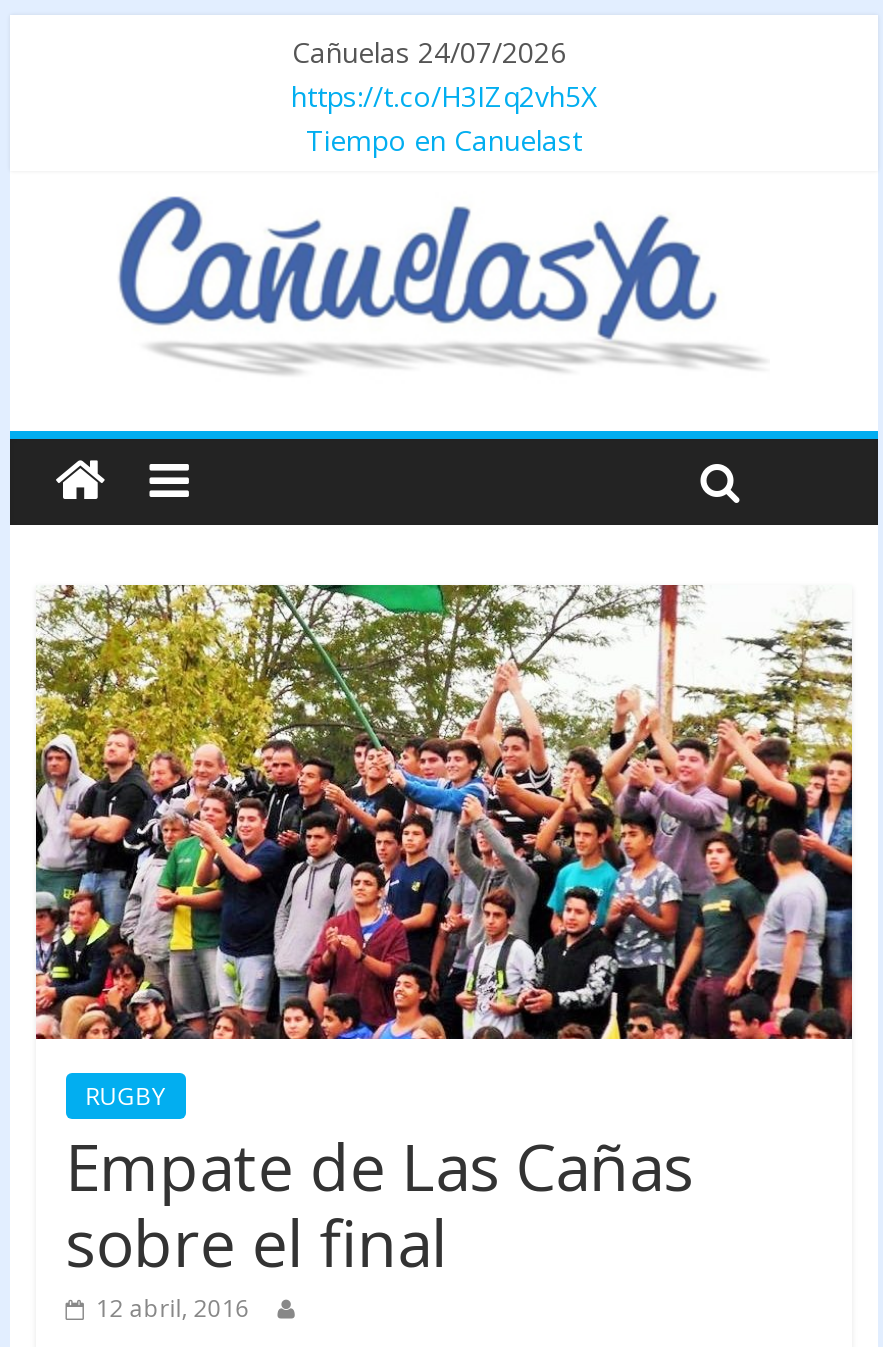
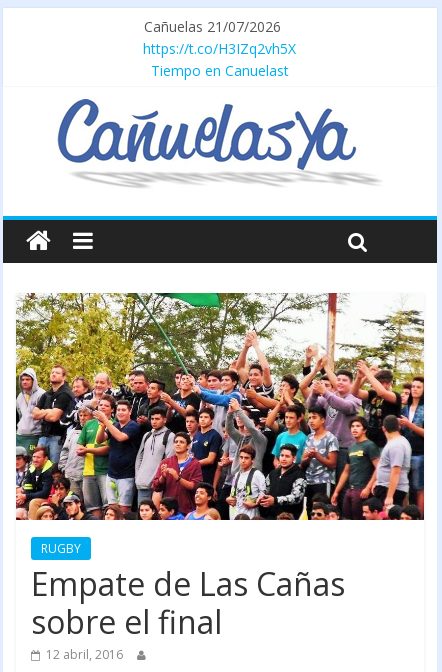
- Cañuelas 24/07/2026
+ Cañuelas 21/07/2026
